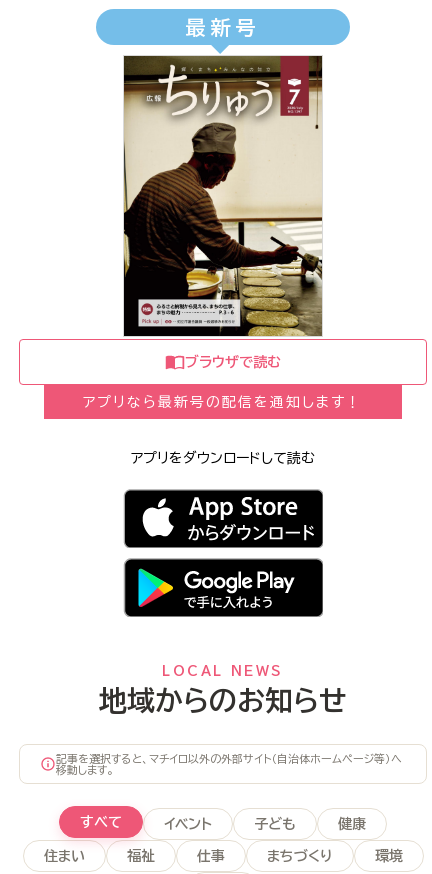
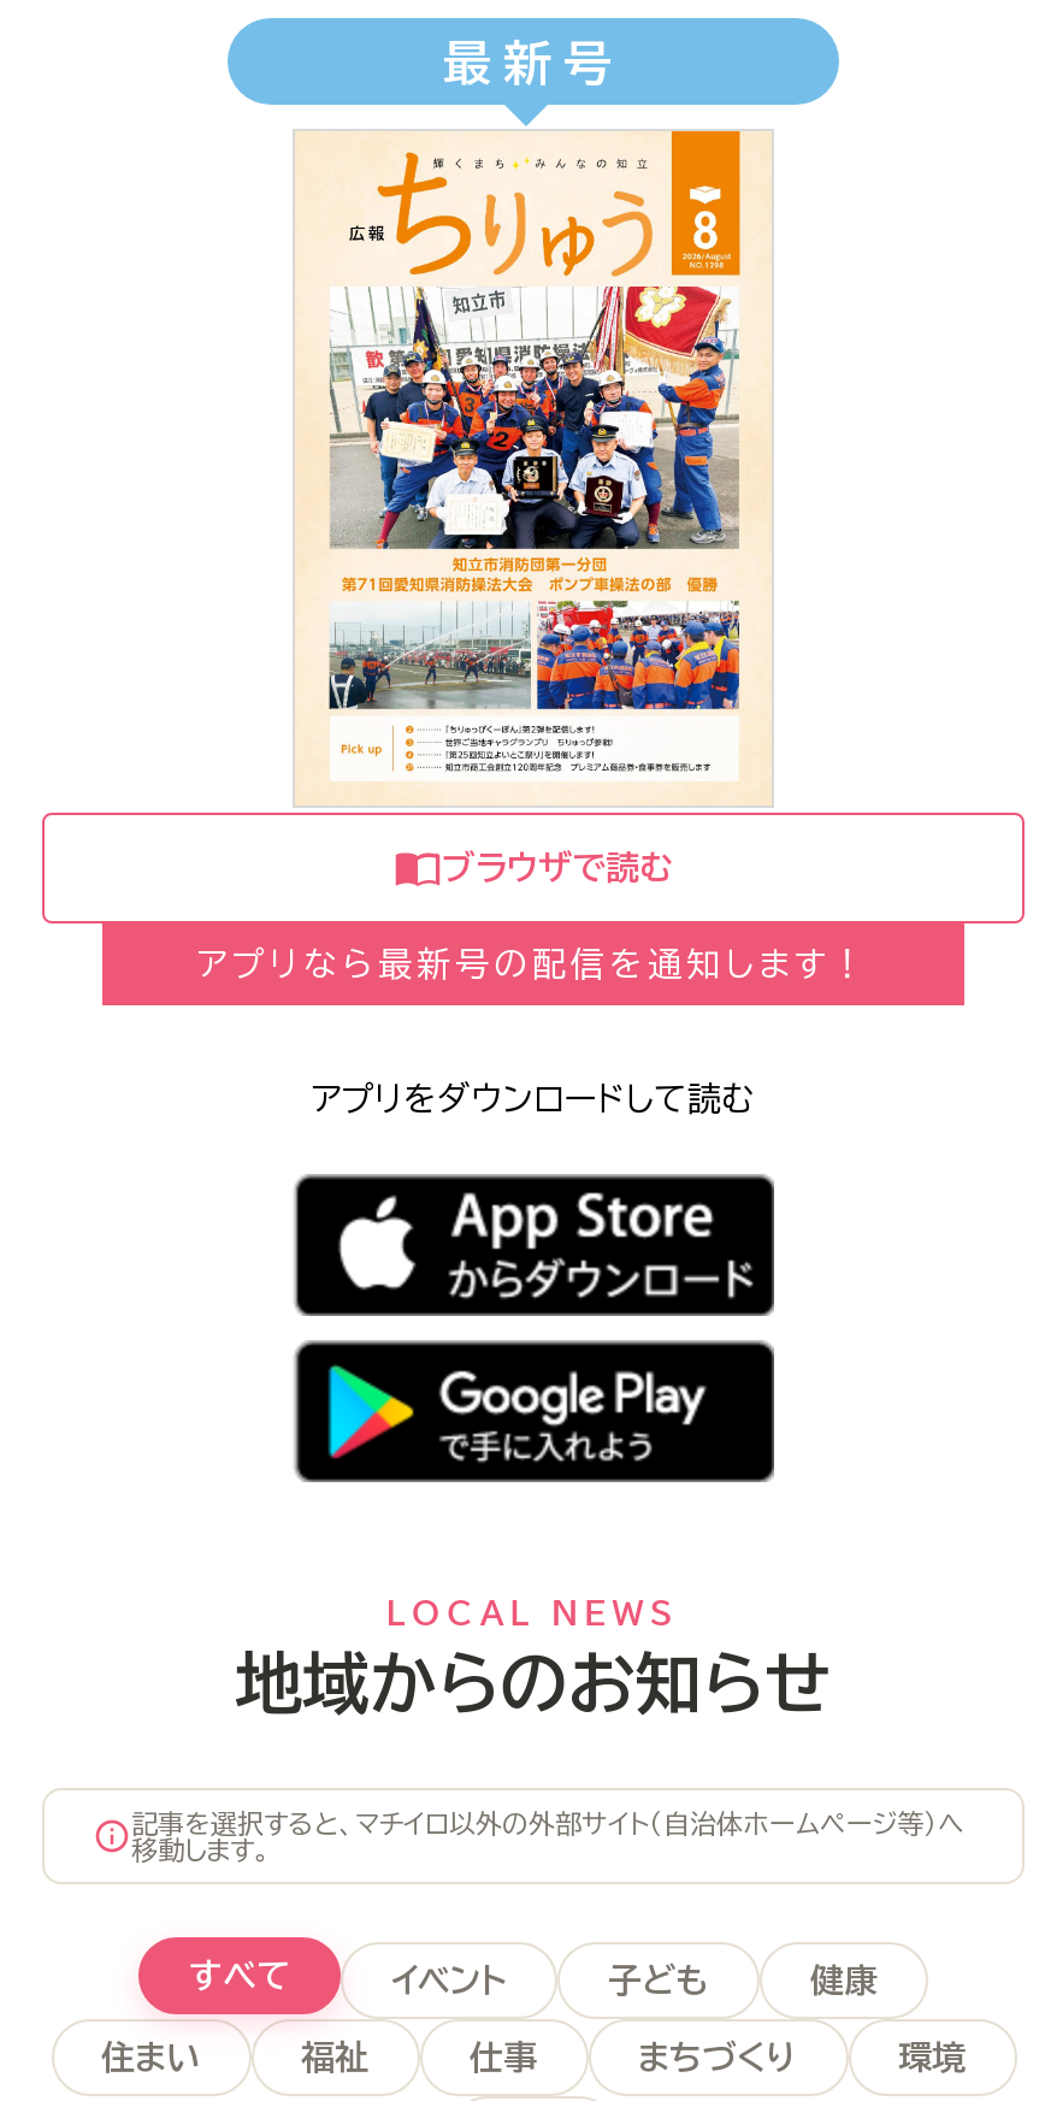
- [image]
+ [image]
